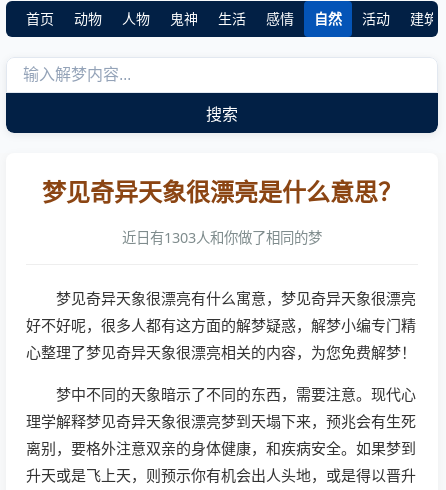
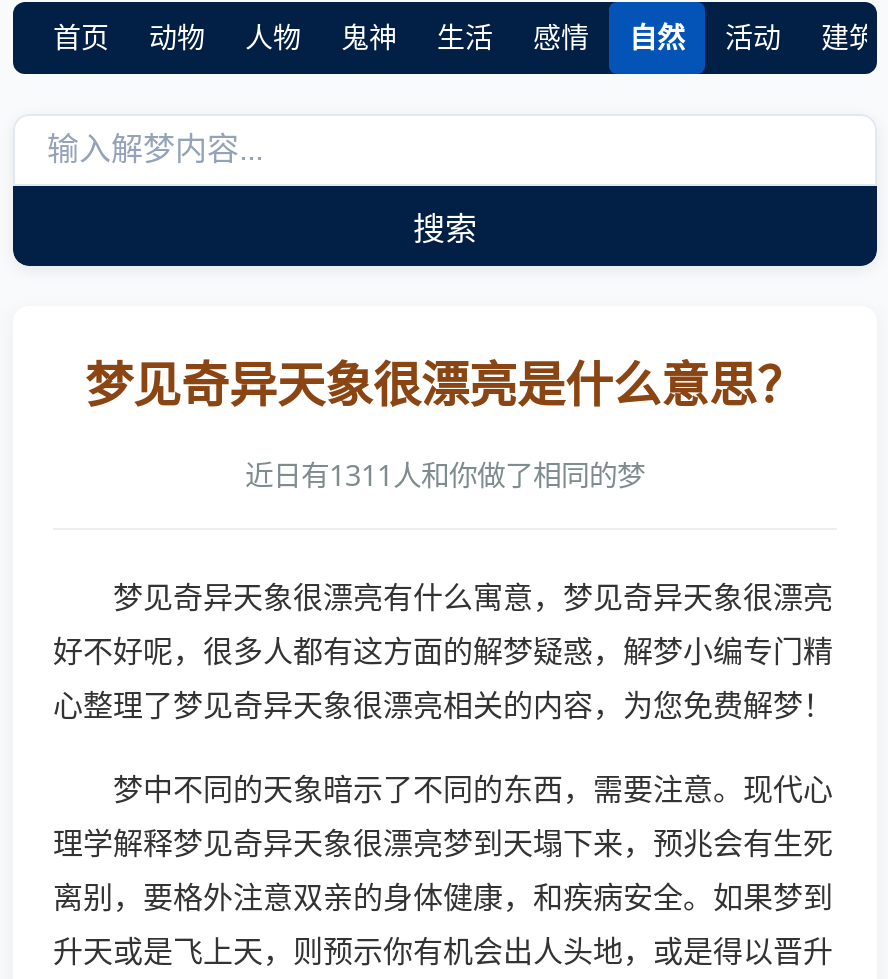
- 近日有1303人和你做了相同的梦
+ 近日有1311人和你做了相同的梦
